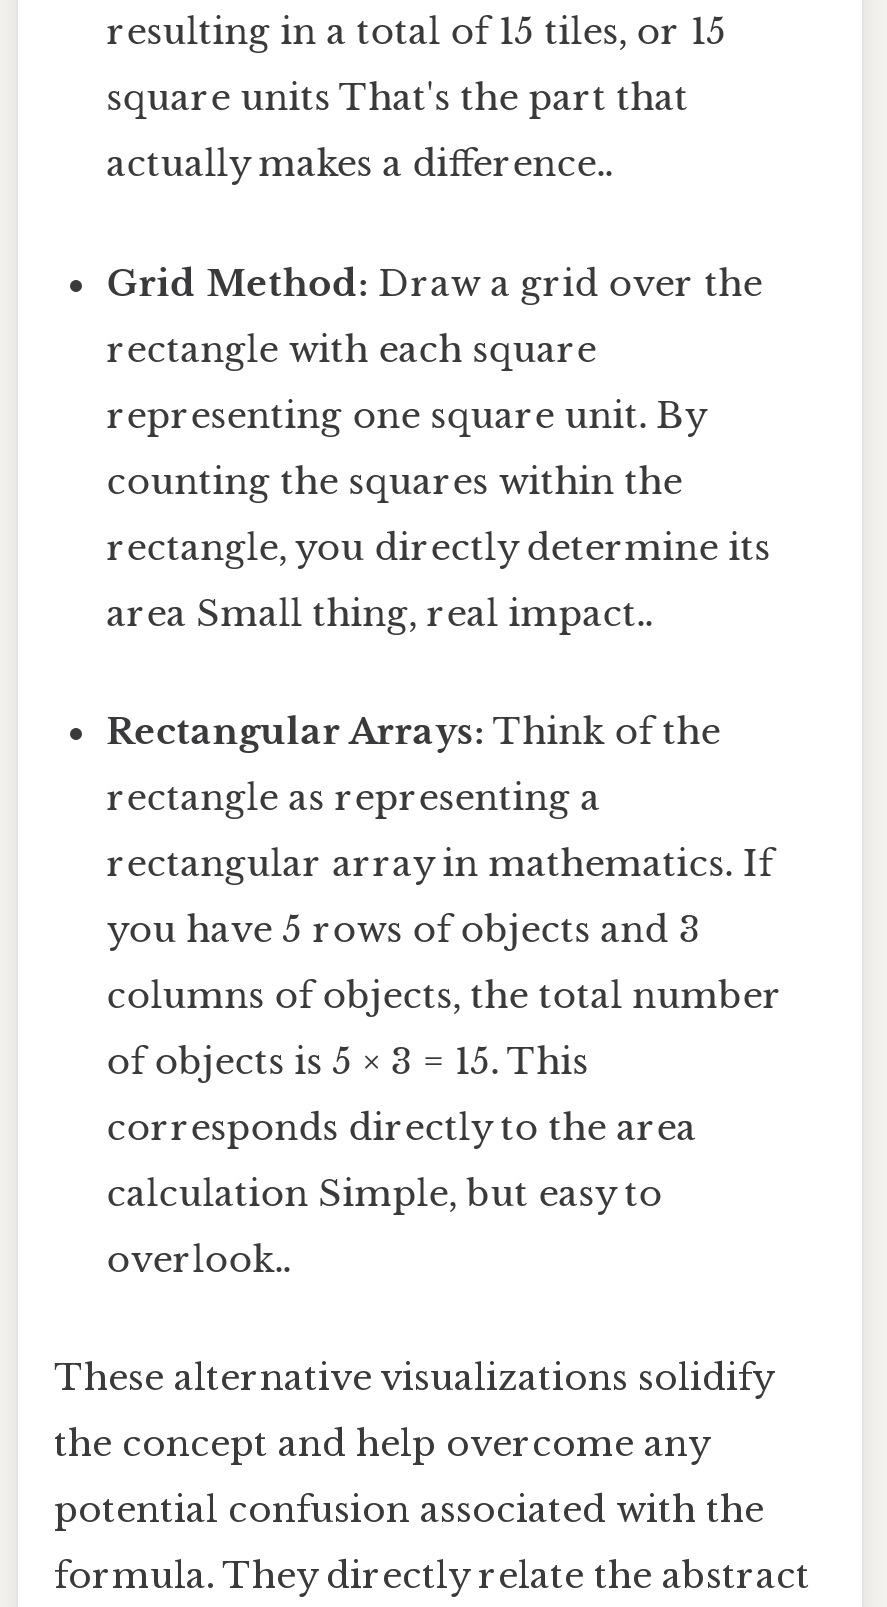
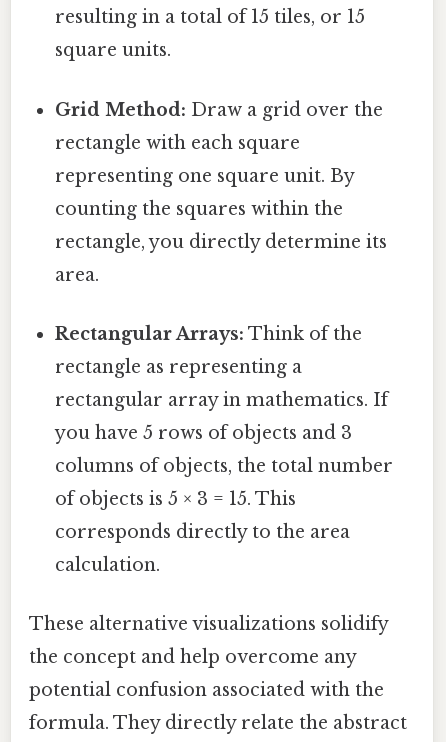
- square units That's the part that
- actually makes a difference..
+ square units.

- area Small thing, real impact..
+ area.

- calculation Simple, but easy to
- overlook..
+ calculation.
